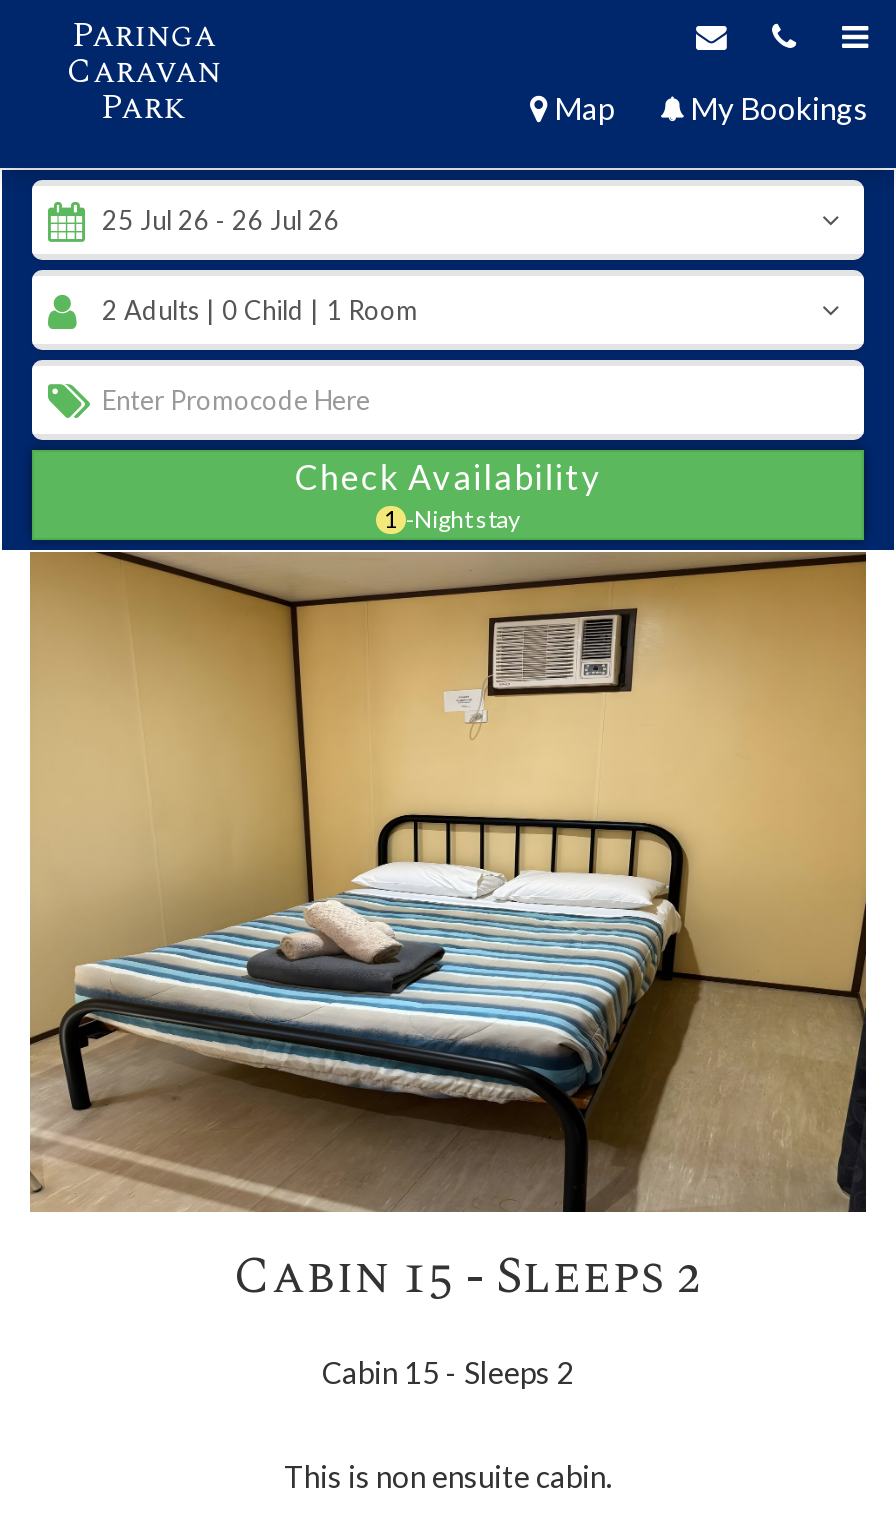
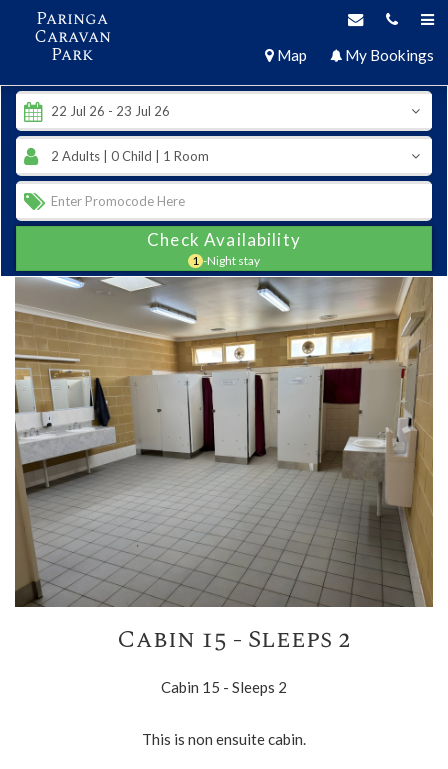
- [image]
+ [image]
